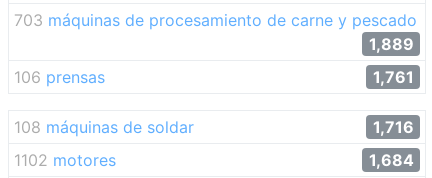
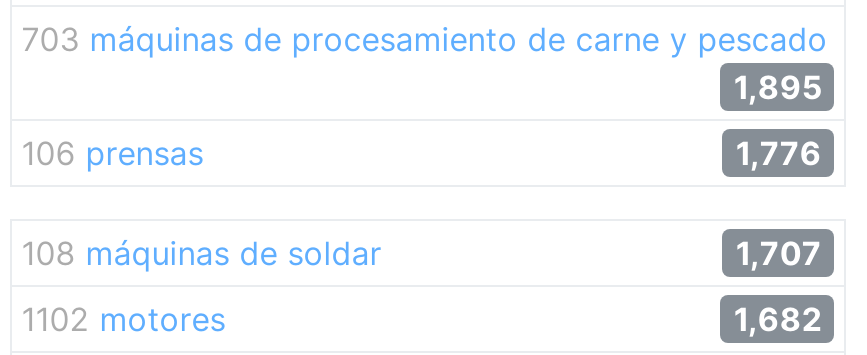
- 1,889
+ 1,895

- 1,761
+ 1,776

- 1,716
+ 1,707

- 1,684
+ 1,682
